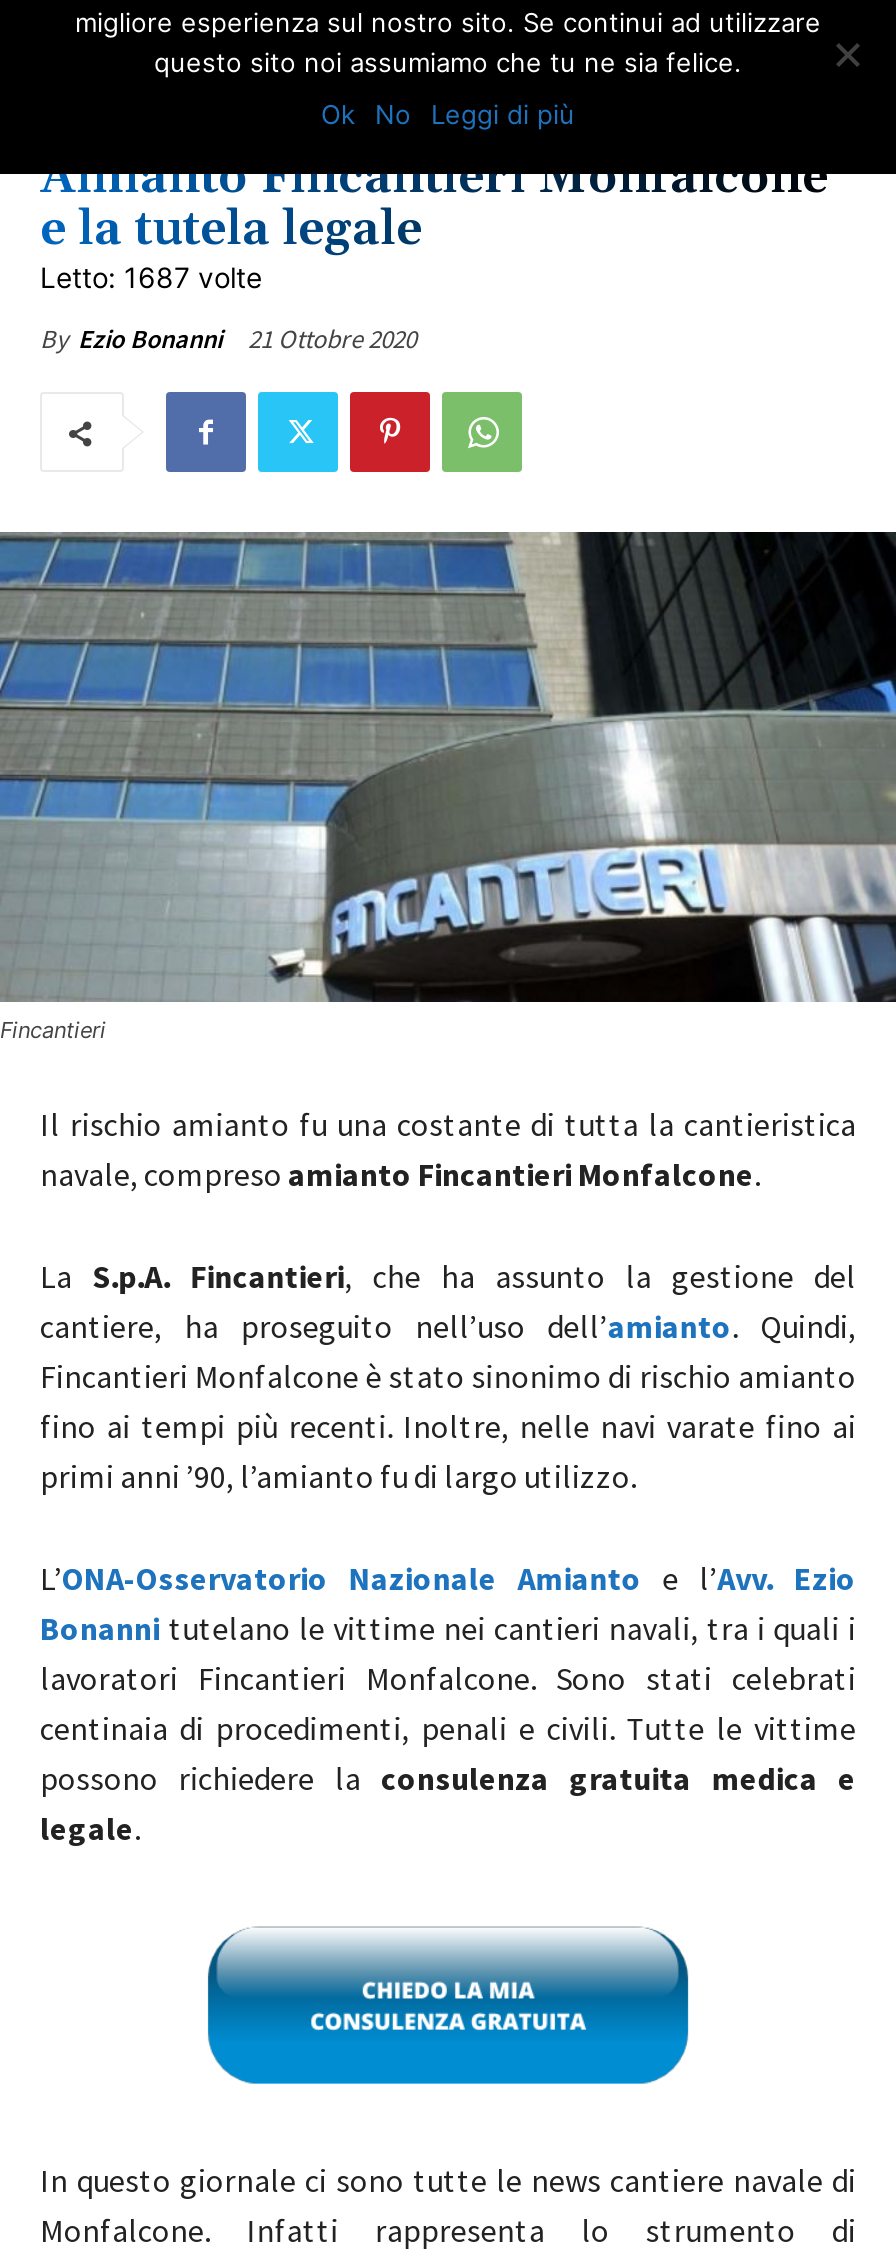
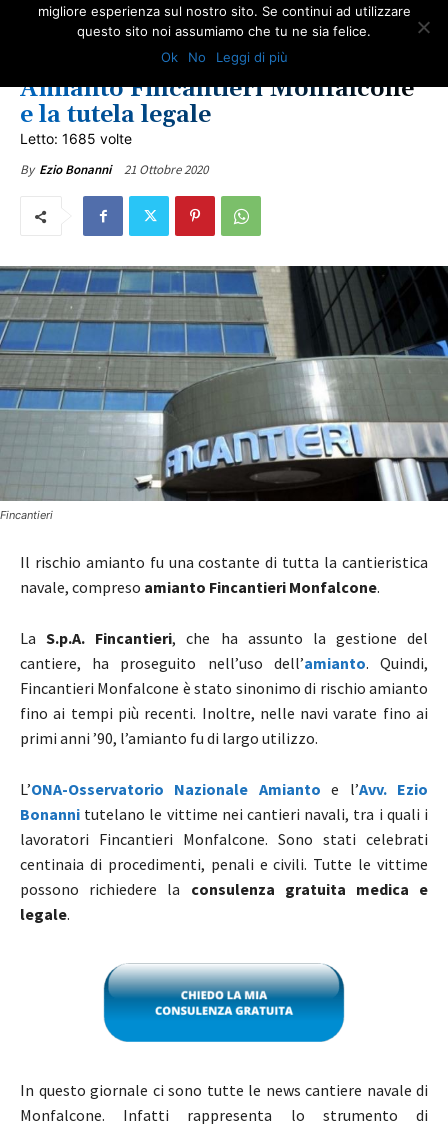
- Letto: 1687 volte
+ Letto: 1685 volte
